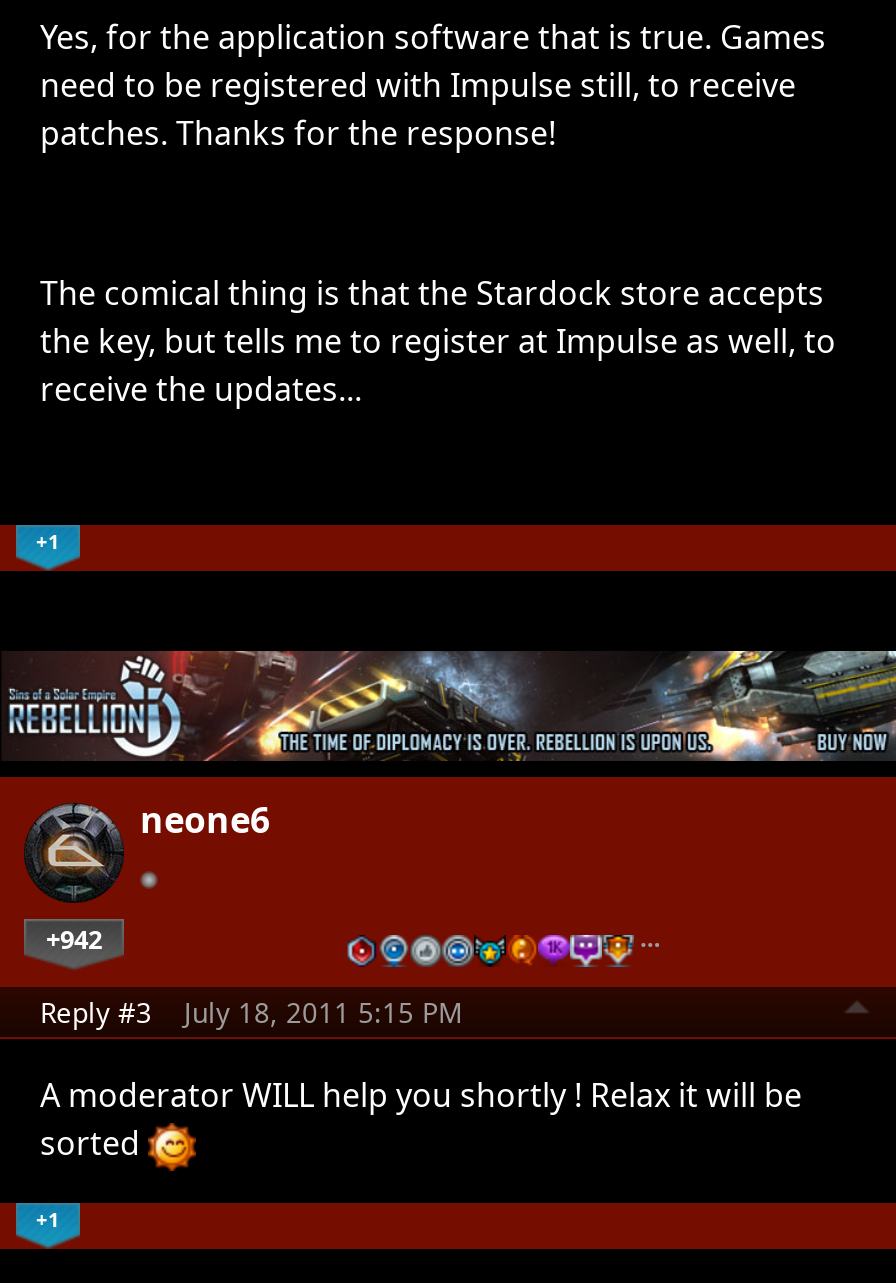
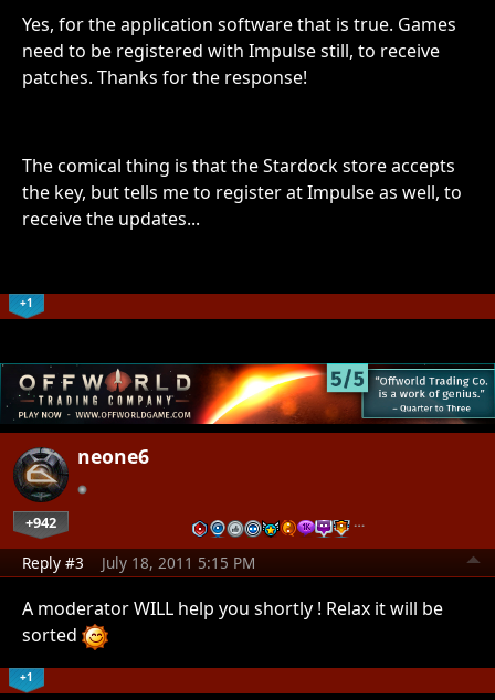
- [image]
+ [image]
